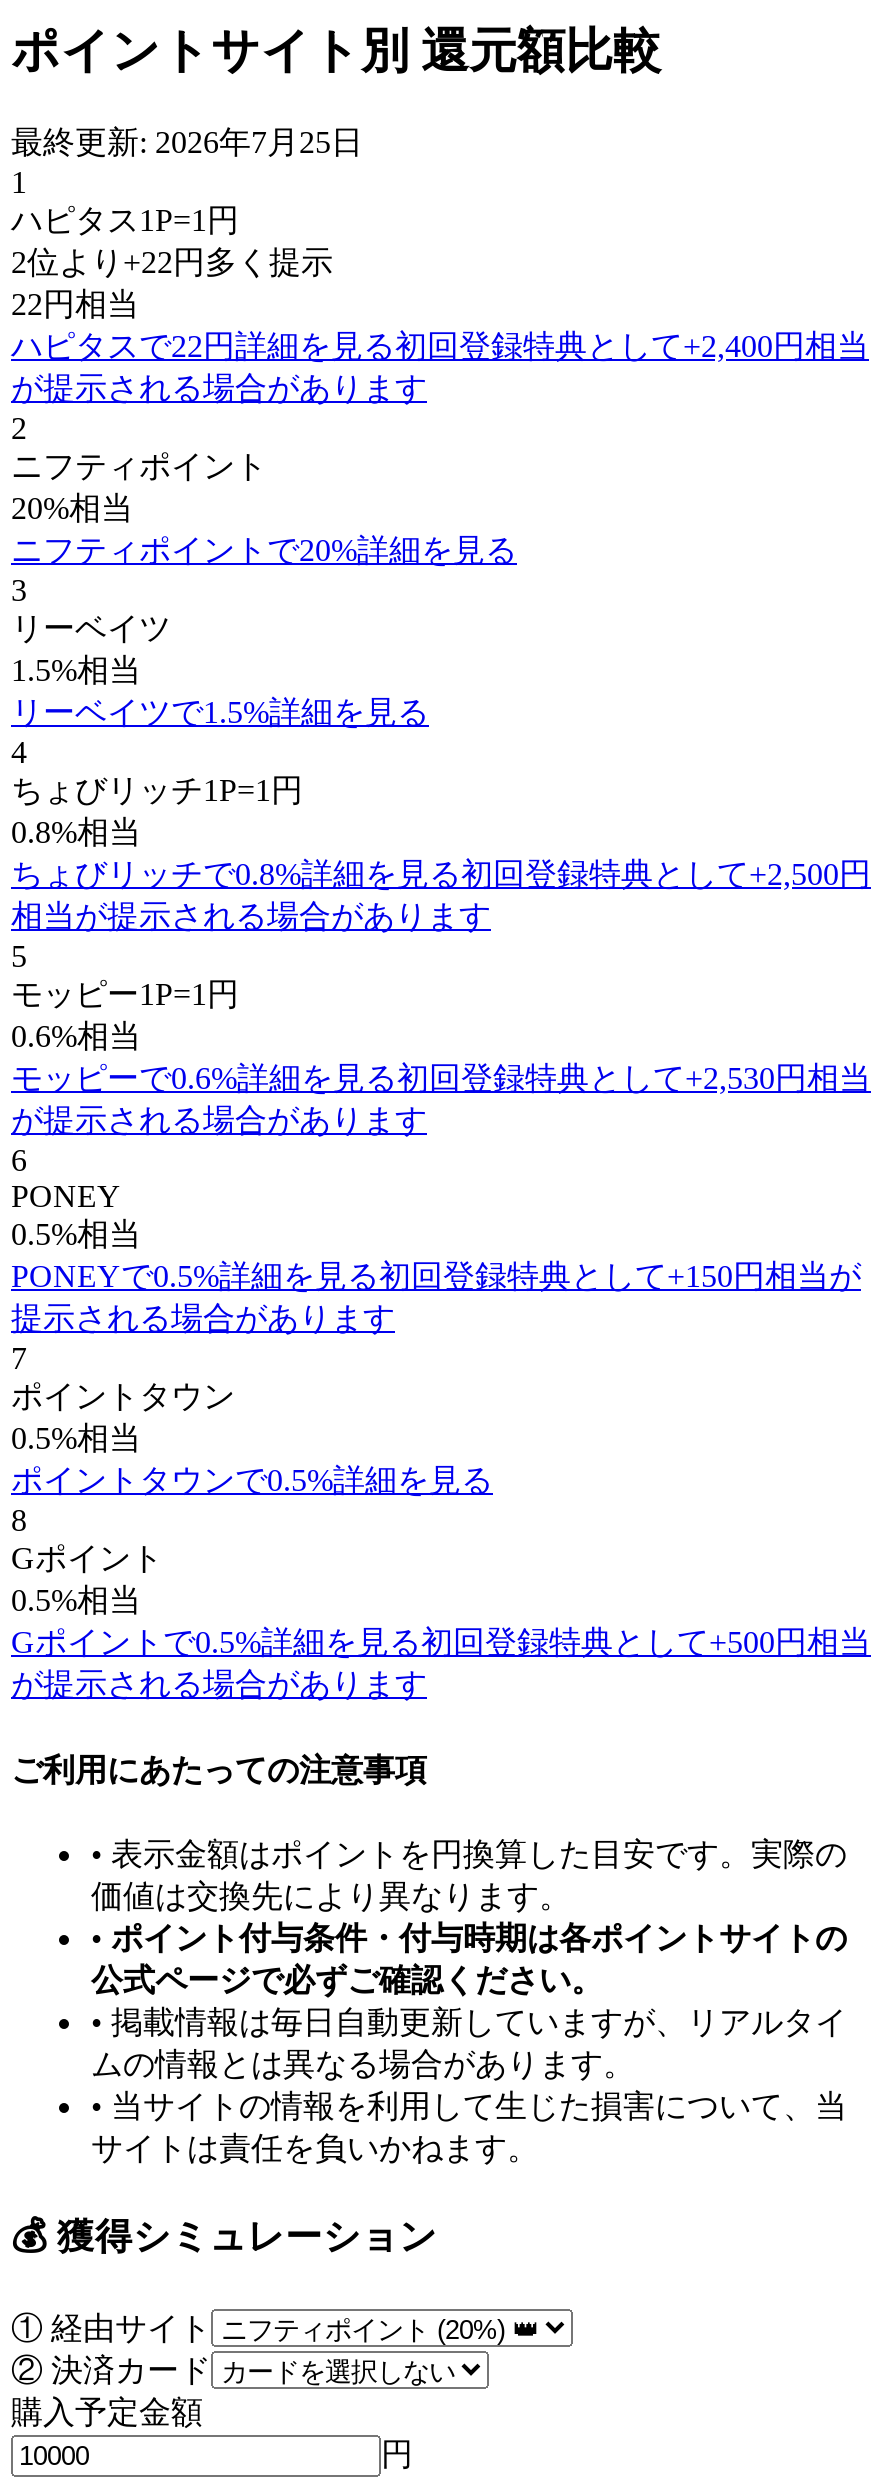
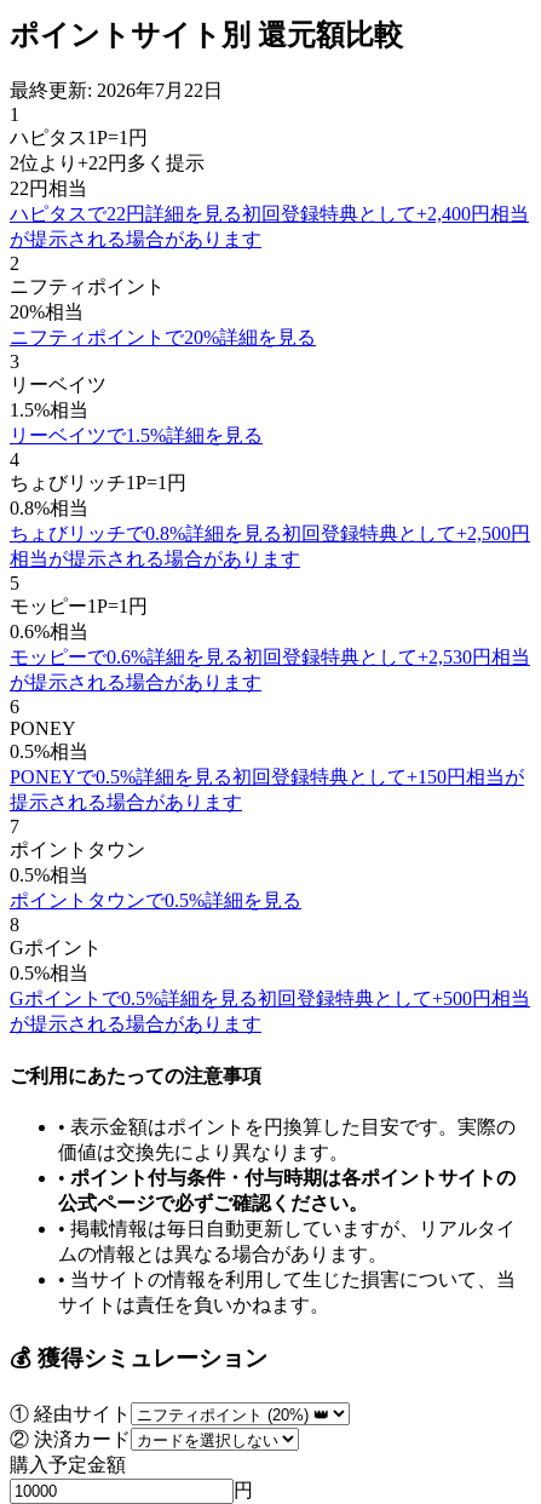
- 最終更新: 2026年7月25日
+ 最終更新: 2026年7月22日
